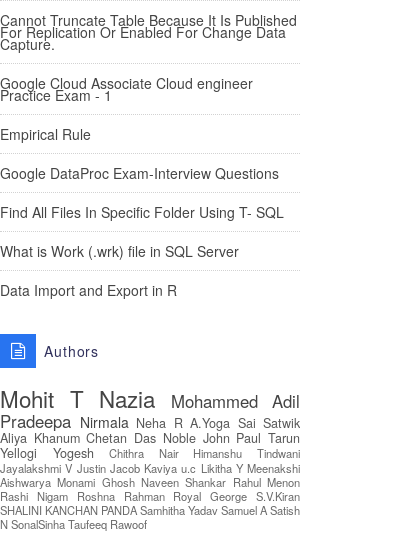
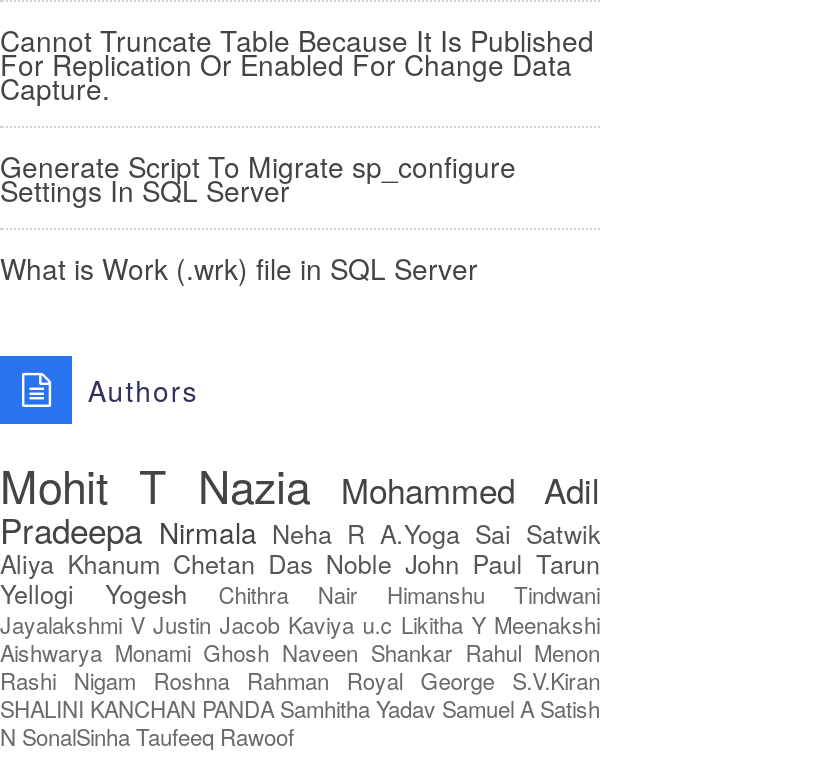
- Google Cloud Associate Cloud engineer
- Practice Exam - 1
- Empirical Rule
- Google DataProc Exam-Interview Questions
- Find All Files In Specific Folder Using T- SQL
+ Generate Script To Migrate sp_configure
+ Settings In SQL Server

- Data Import and Export in R
